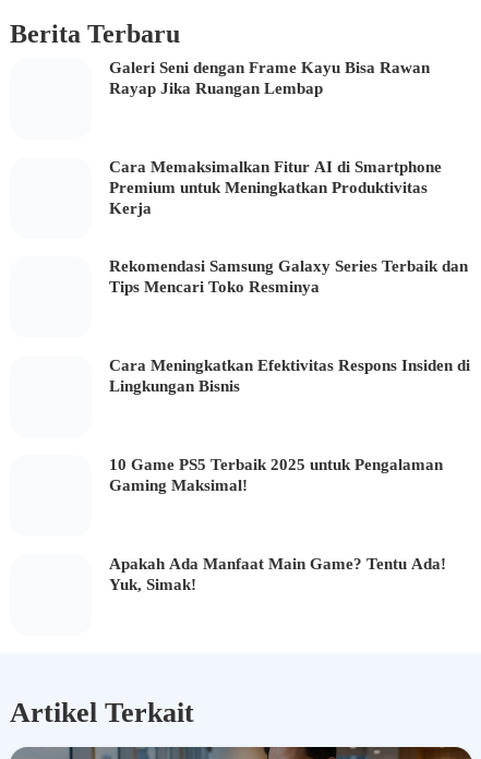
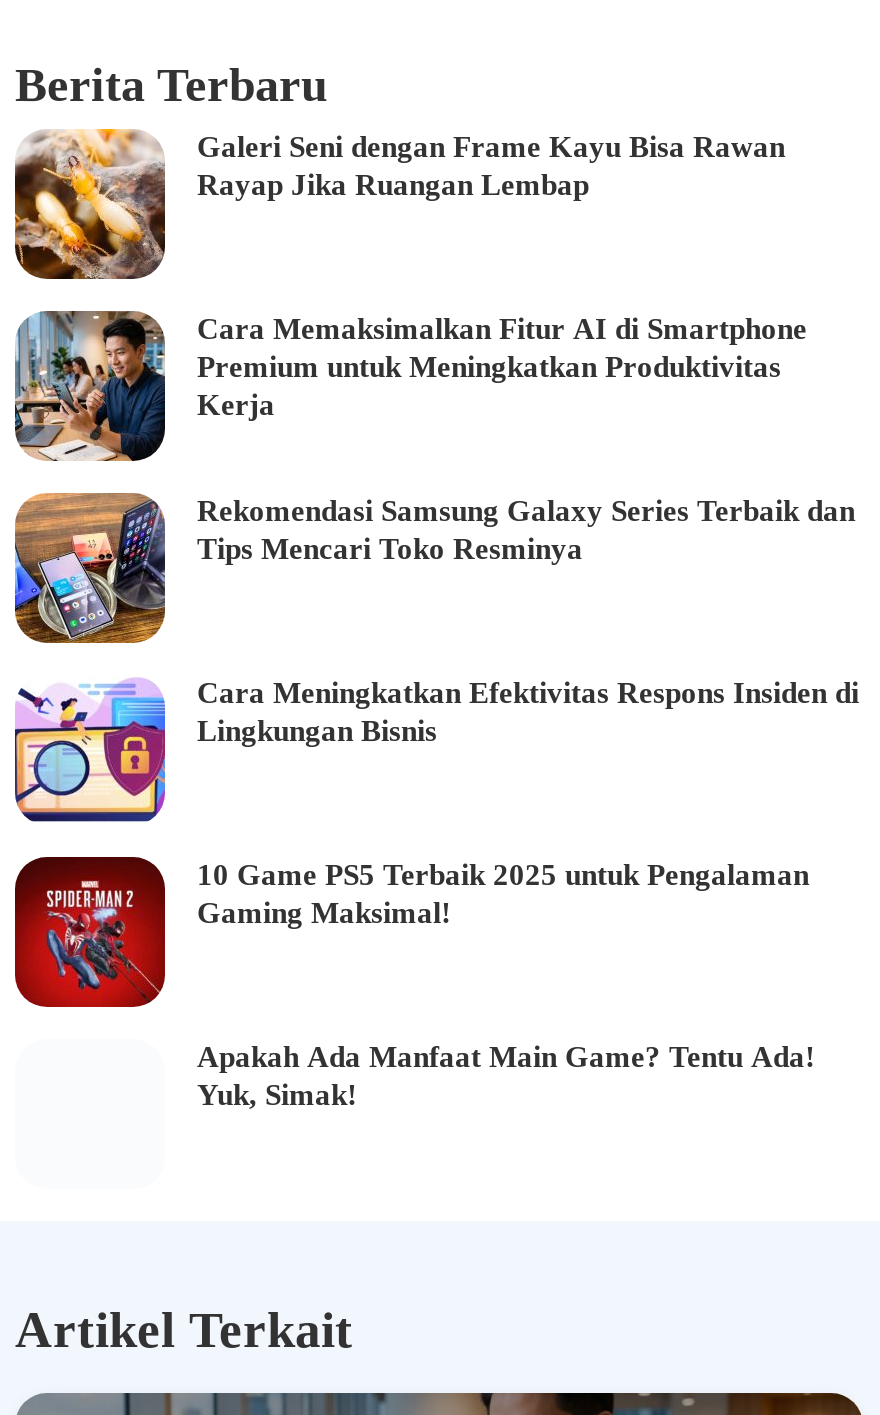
+ [image]

+ [image]

+ [image]

+ [image]

+ [image]
